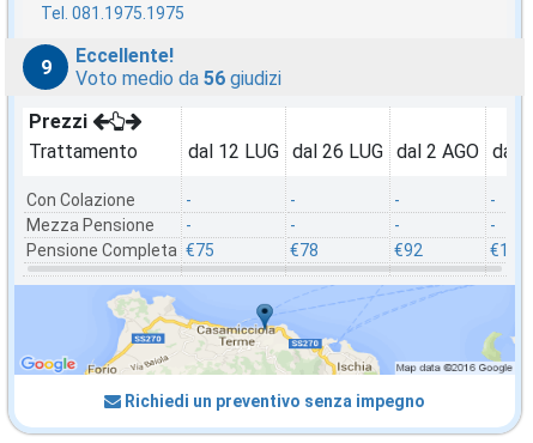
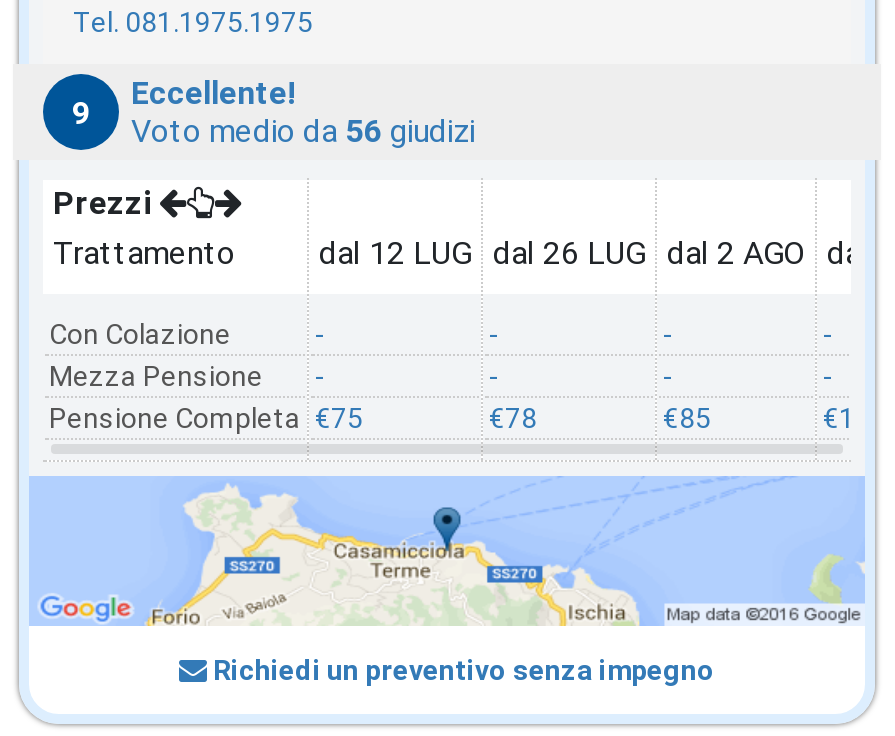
- €92
+ €85
